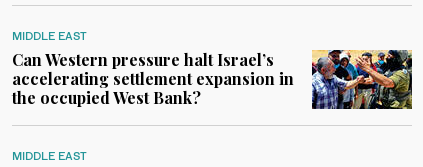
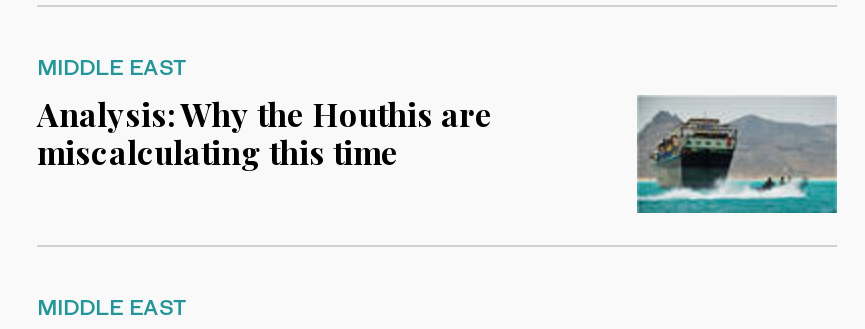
- Can Western pressure halt Israel’s
- accelerating settlement expansion in
- the occupied West Bank?
+ Analysis: Why the Houthis are
+ miscalculating this time

- [image]
+ [image]
